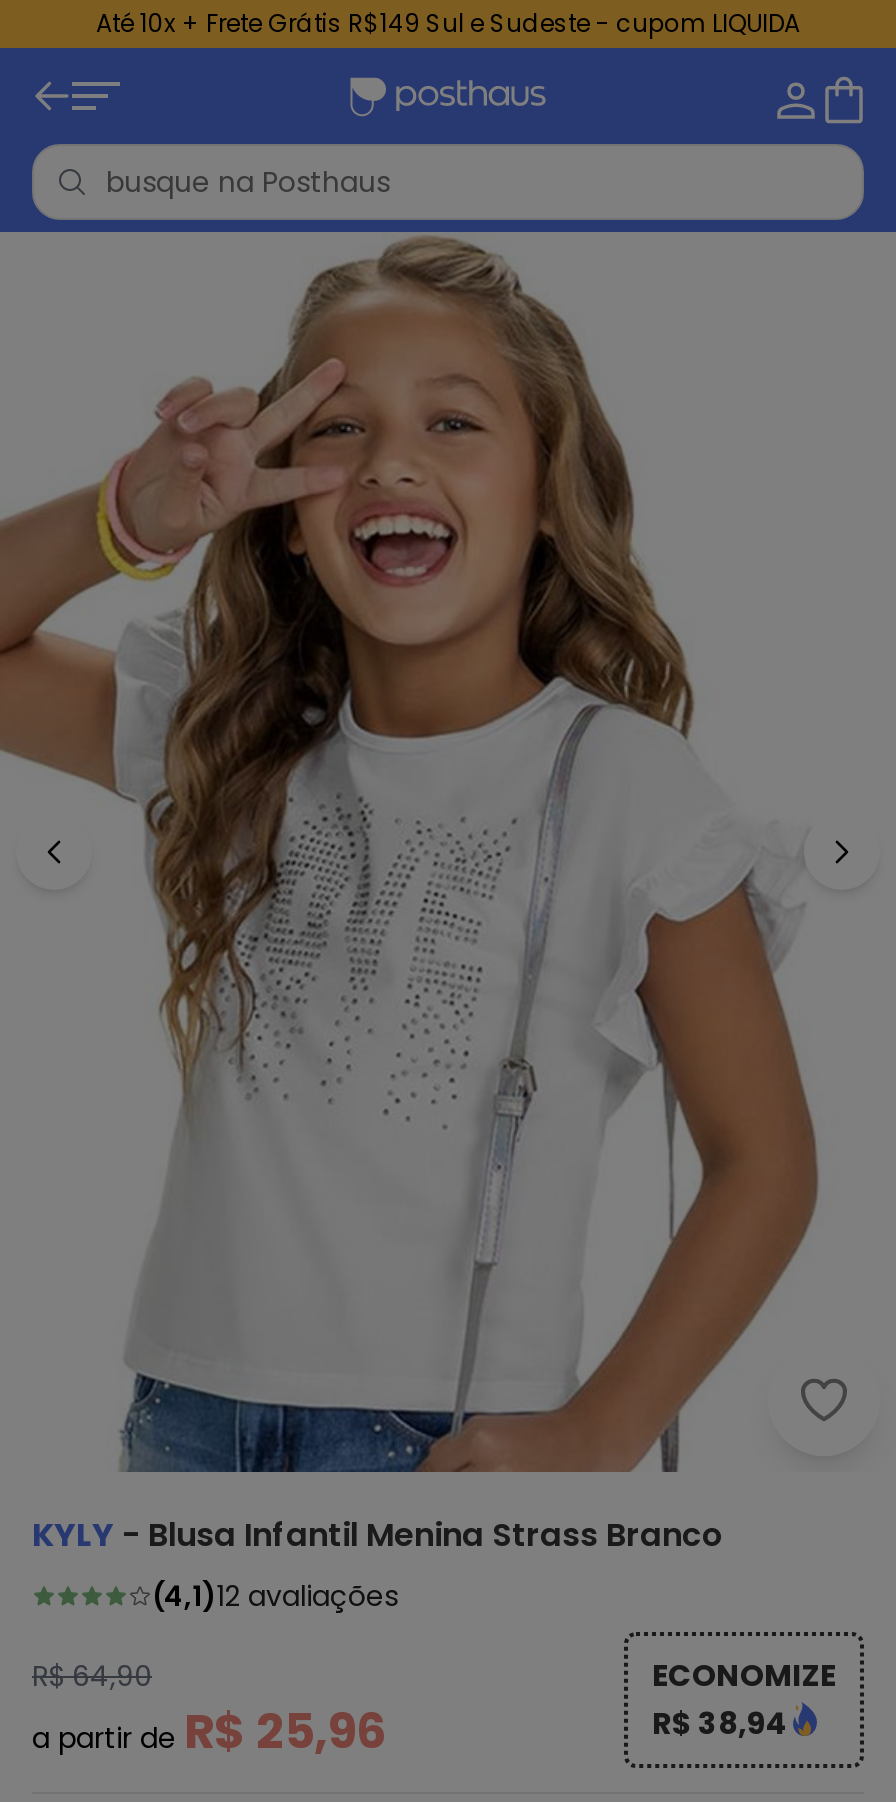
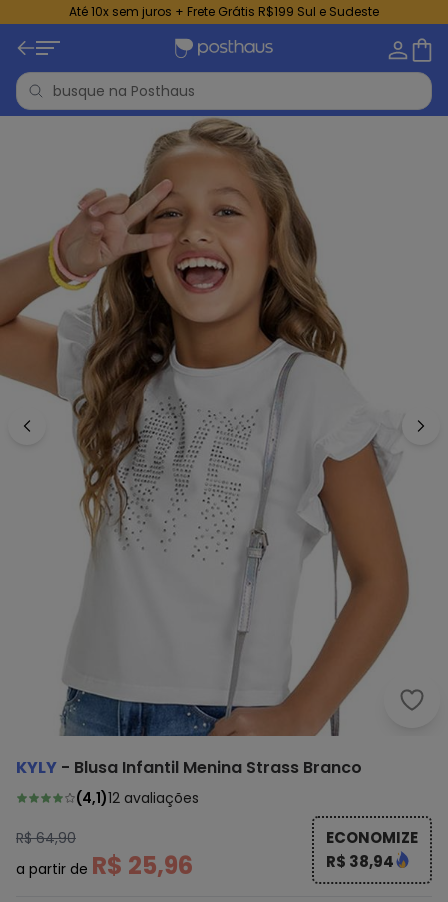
- Até 10x + Frete Grátis R$149 Sul e Sudeste - cupom LIQUIDA
+ Até 10x sem juros + Frete Grátis R$199 Sul e Sudeste
